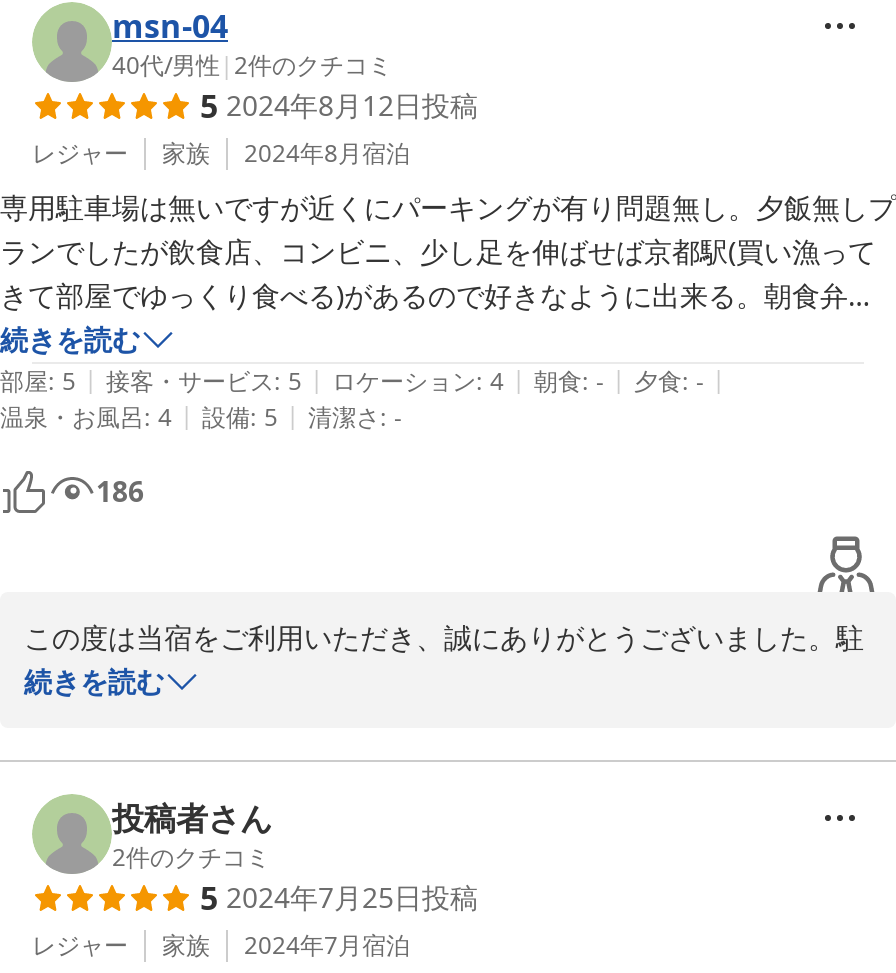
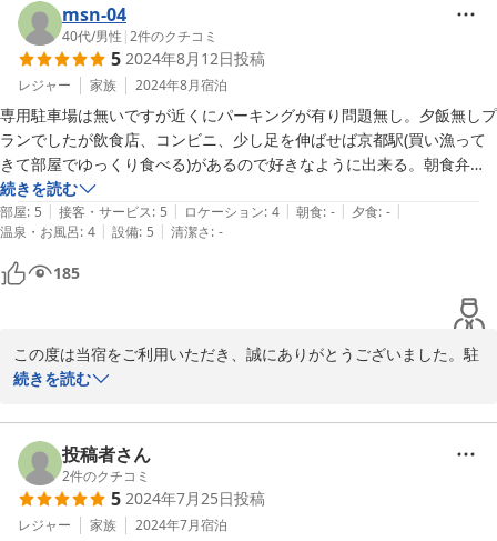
- 186
+ 185
